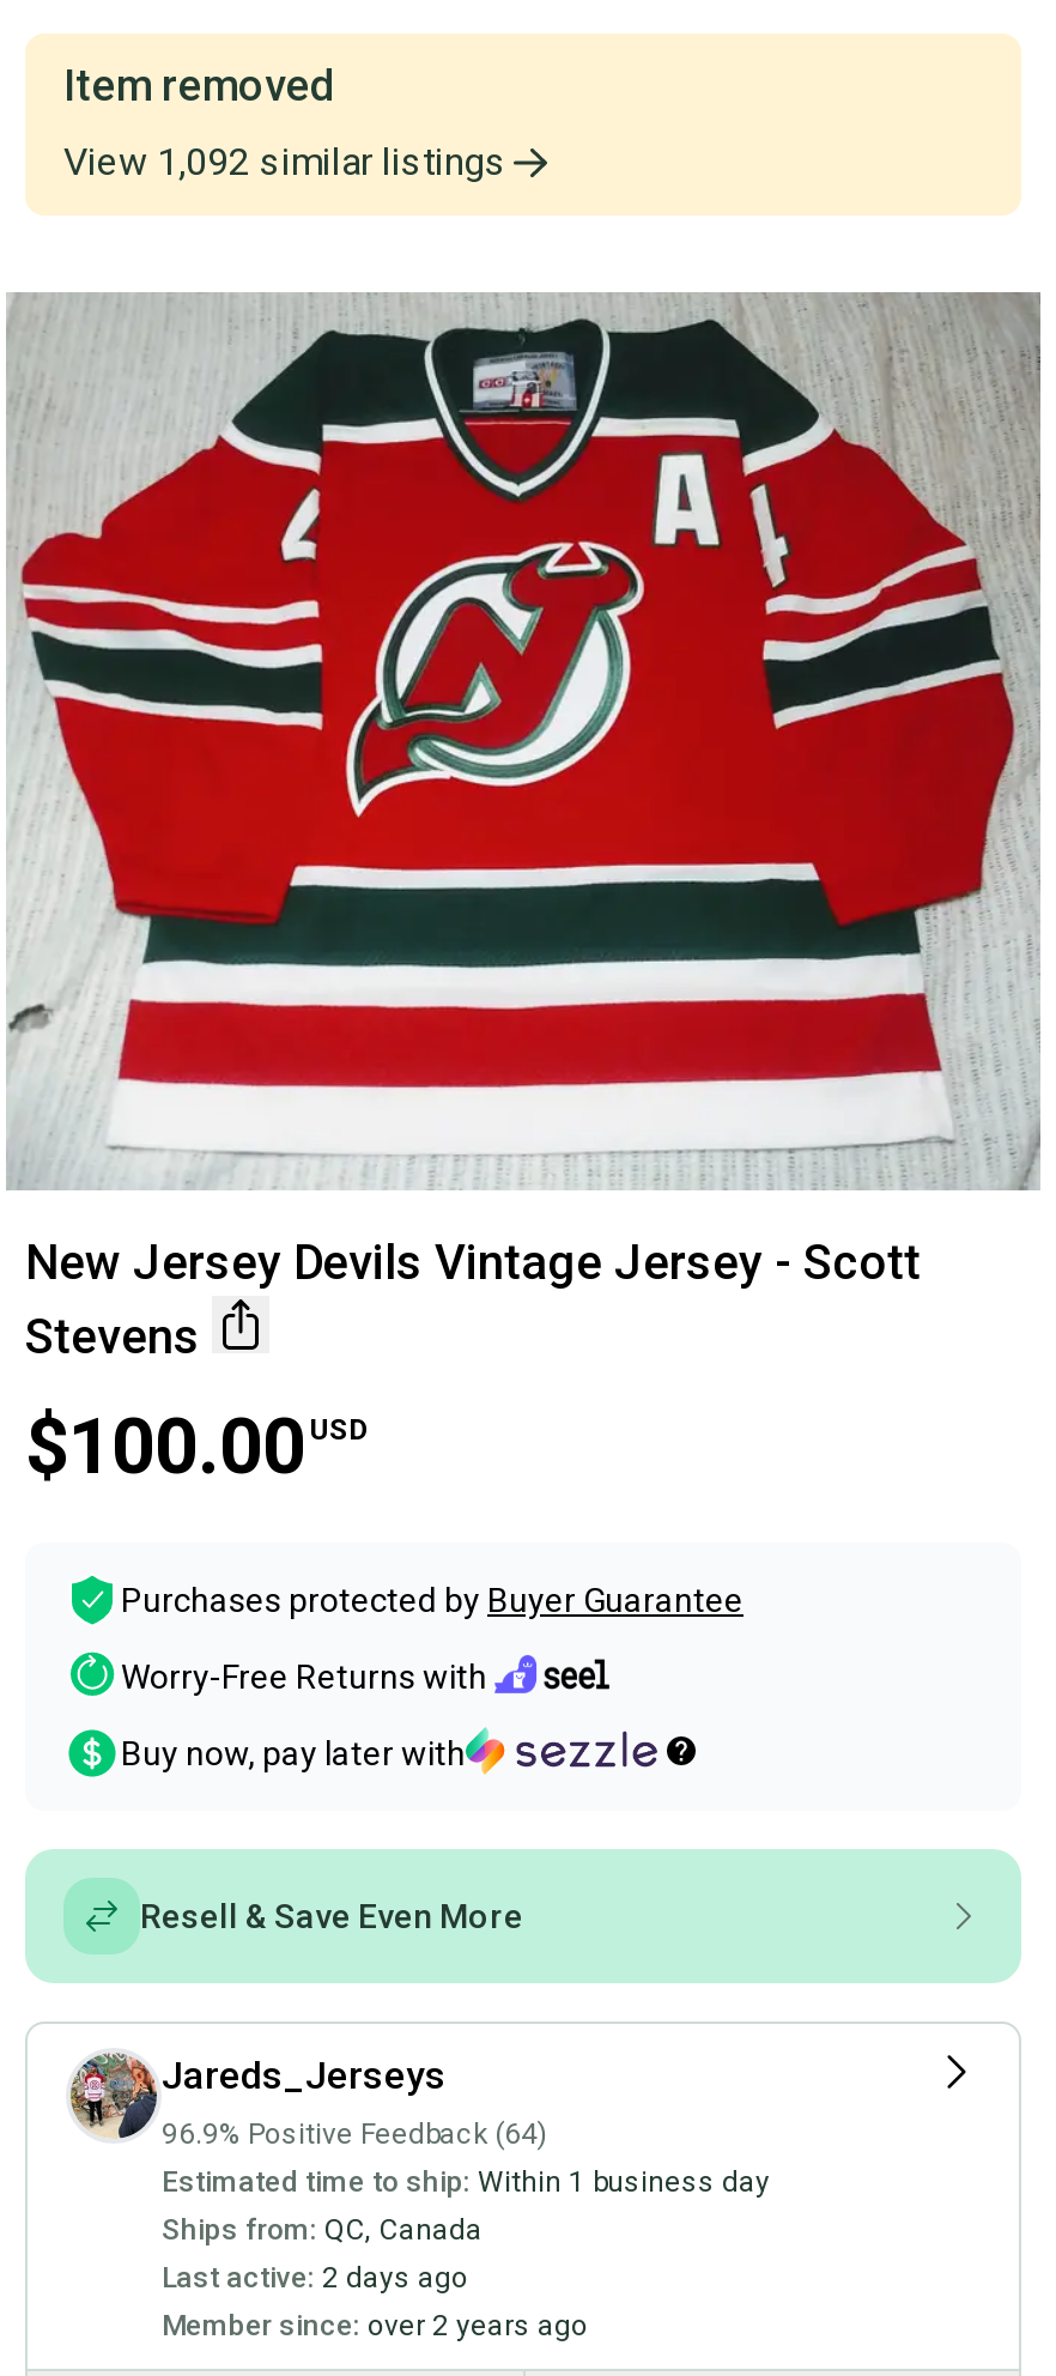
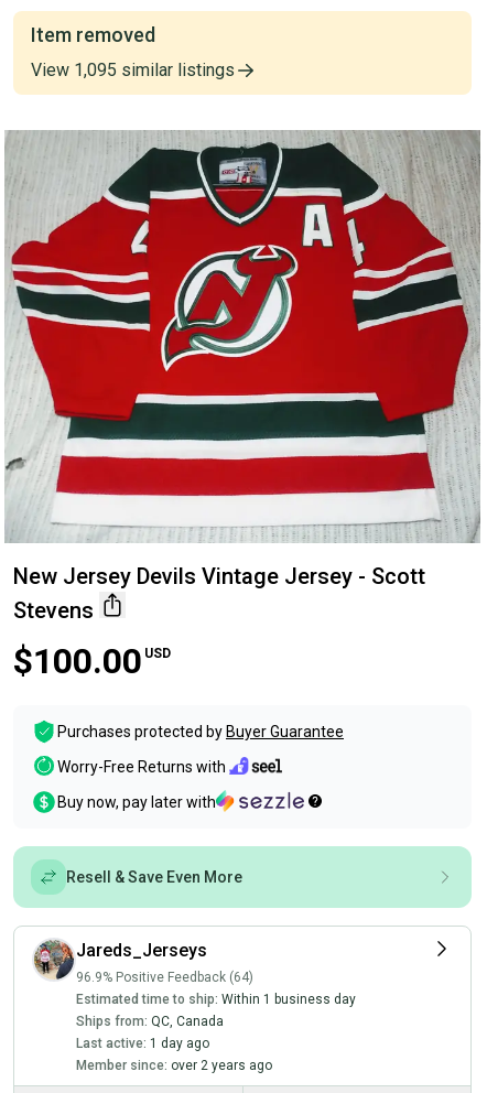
- View 1,092 similar listings
+ View 1,095 similar listings

- Last active: 2 days ago
+ Last active: 1 day ago
